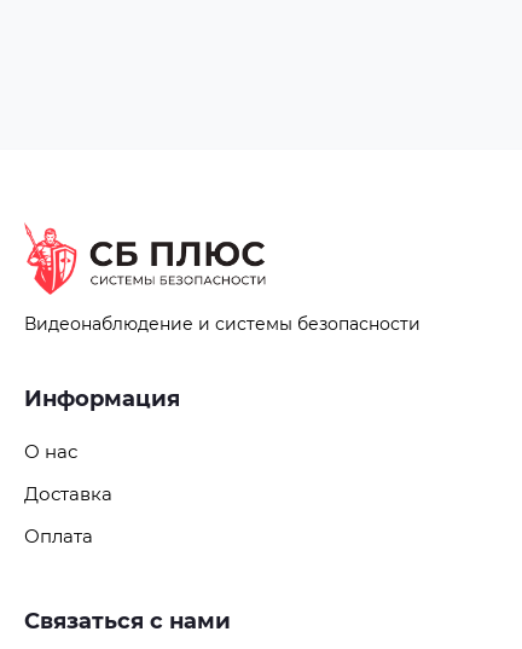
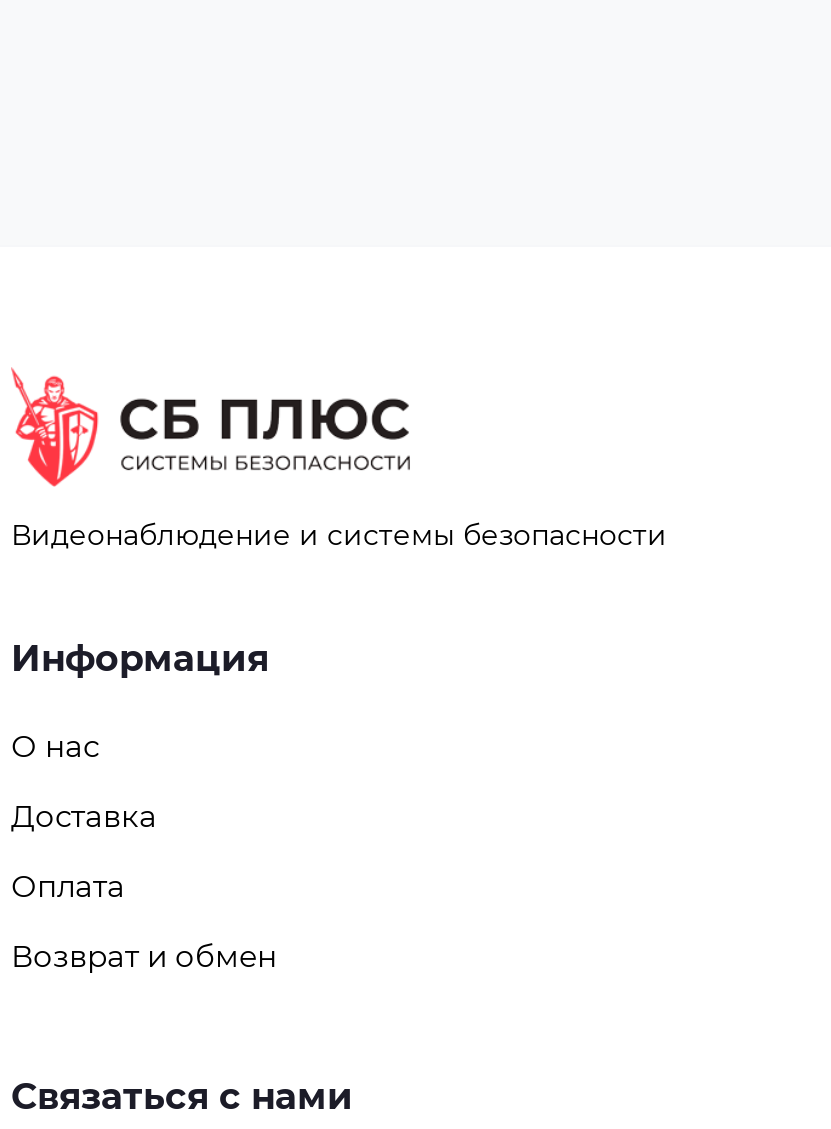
+ Возврат и обмен
